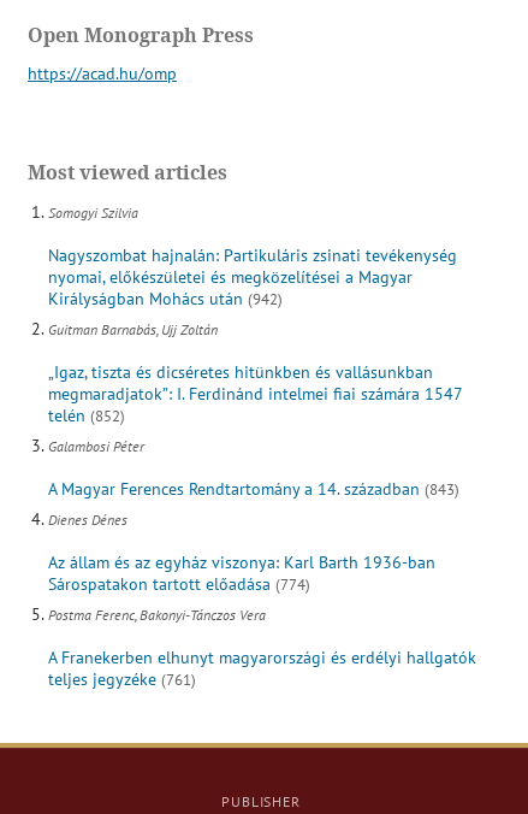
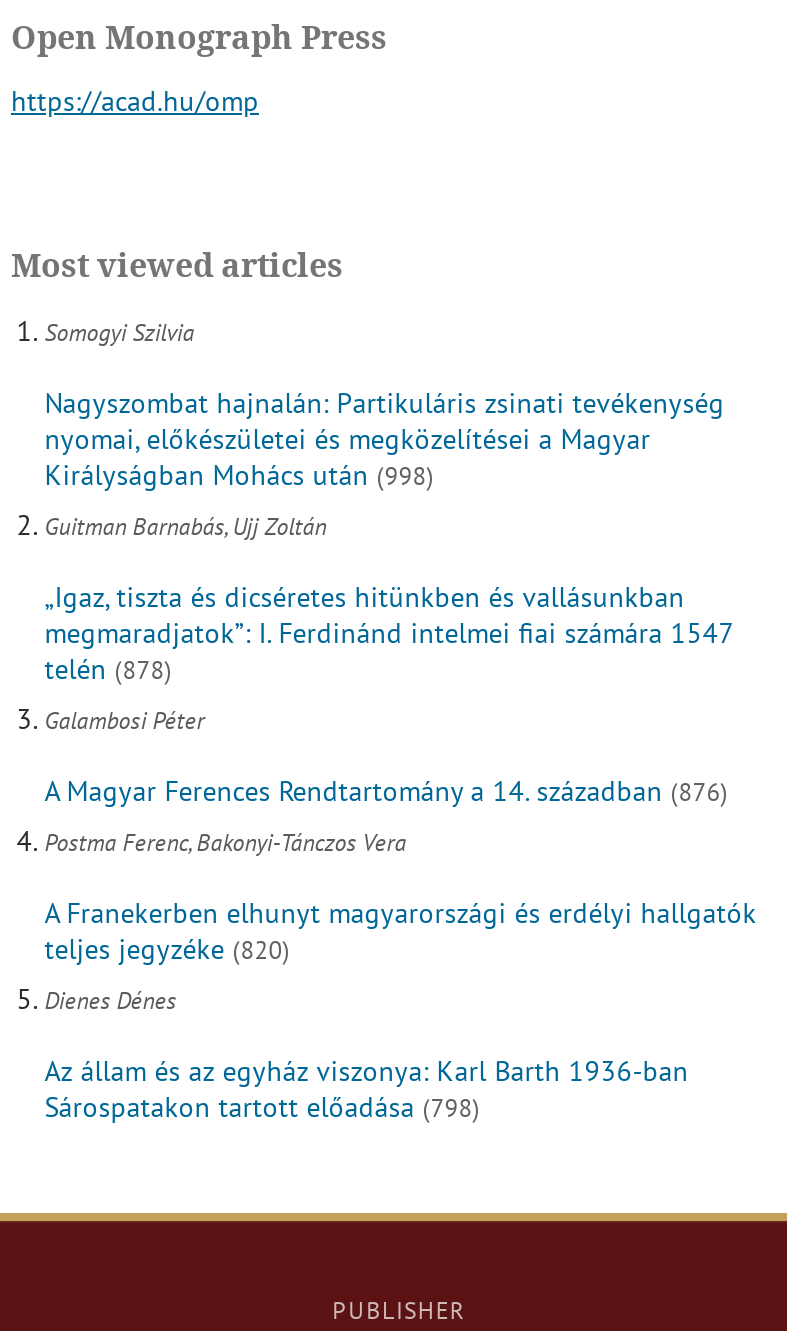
- Királyságban Mohács után (942)
+ Királyságban Mohács után (998)

- telén (852)
+ telén (878)

- A Magyar Ferences Rendtartomány a 14. században (843)
+ A Magyar Ferences Rendtartomány a 14. században (876)
+ teljes jegyzéke (820)

moved down: Dienes Dénes | Az állam és az egyház viszonya: Karl Barth 1936-ban

- Sárospatakon tartott előadása (774)
- teljes jegyzéke (761)
+ Sárospatakon tartott előadása (798)

moved up: Postma Ferenc, Bakonyi-Tánczos Vera | A Franekerben elhunyt magyarországi és erdélyi hallgatók
